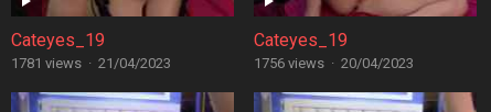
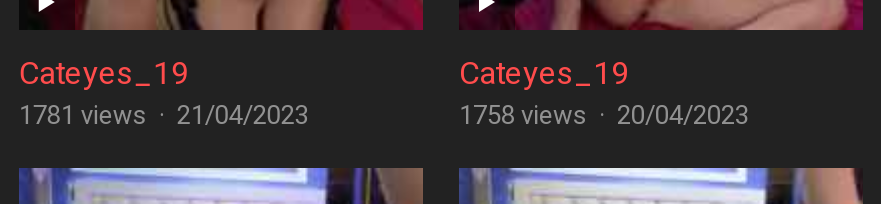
- 1756 views · 20/04/2023
+ 1758 views · 20/04/2023
